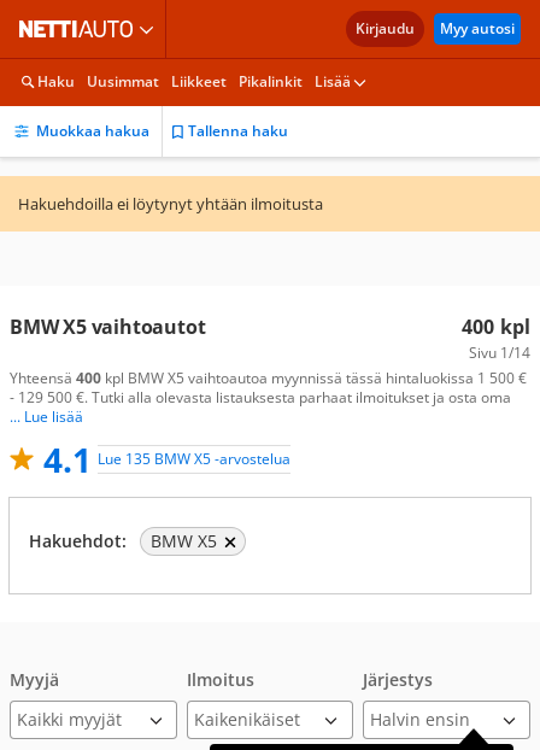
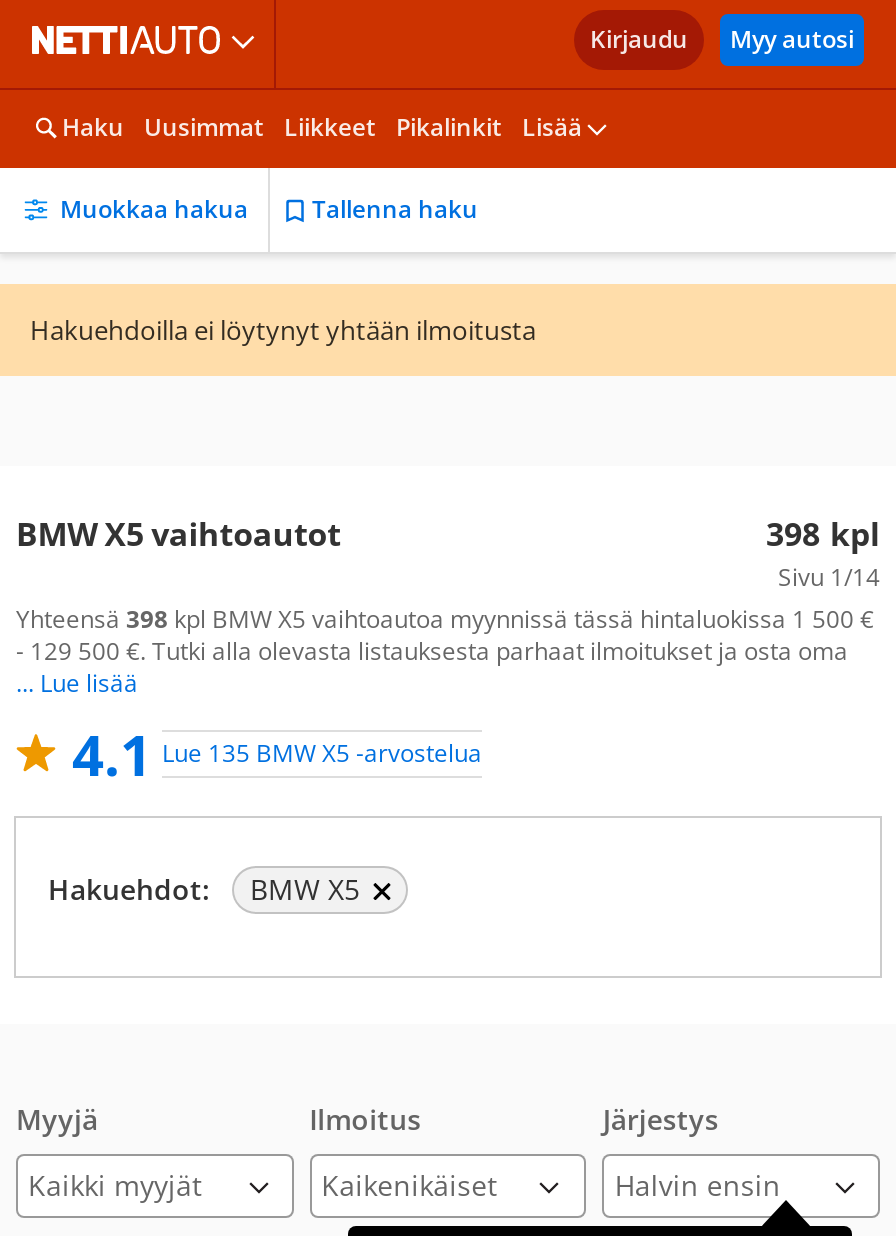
- 400 kpl
+ 398 kpl

- Yhteensä 400 kpl BMW X5 vaihtoautoa myynnissä tässä hintaluokissa 1 500 €
+ Yhteensä 398 kpl BMW X5 vaihtoautoa myynnissä tässä hintaluokissa 1 500 €
